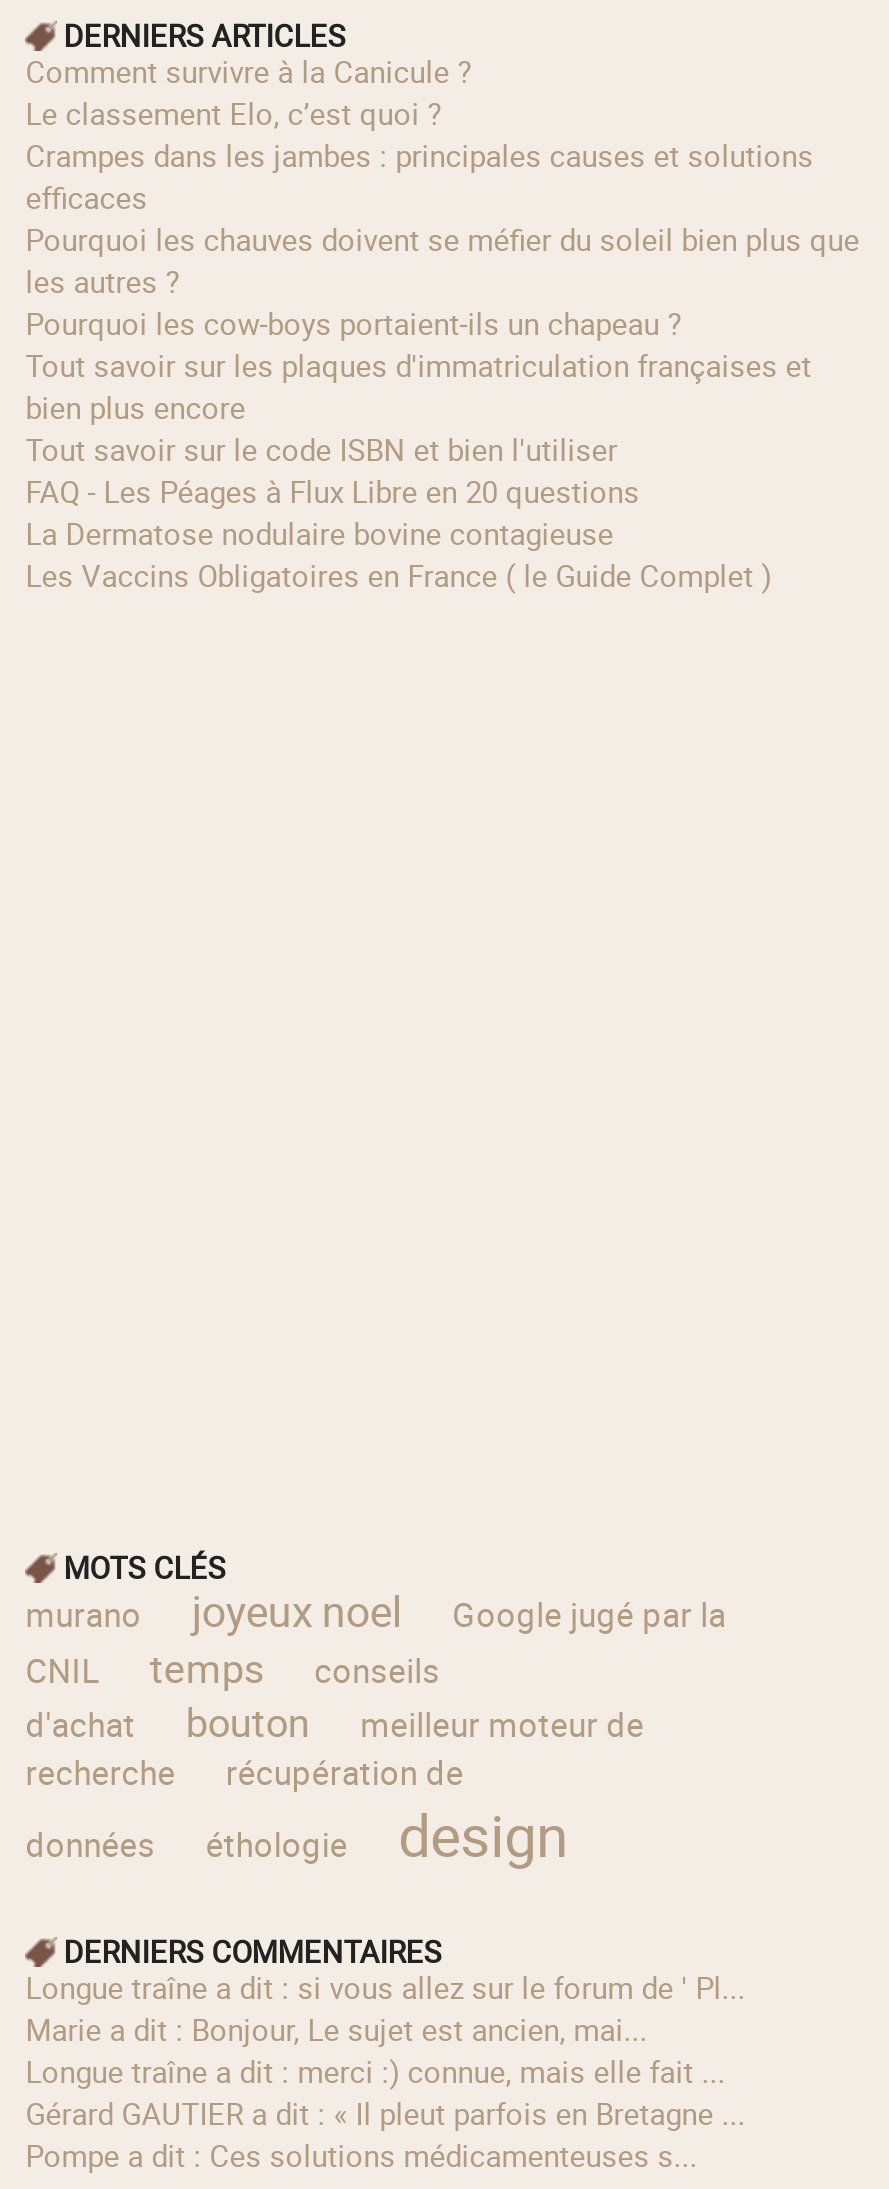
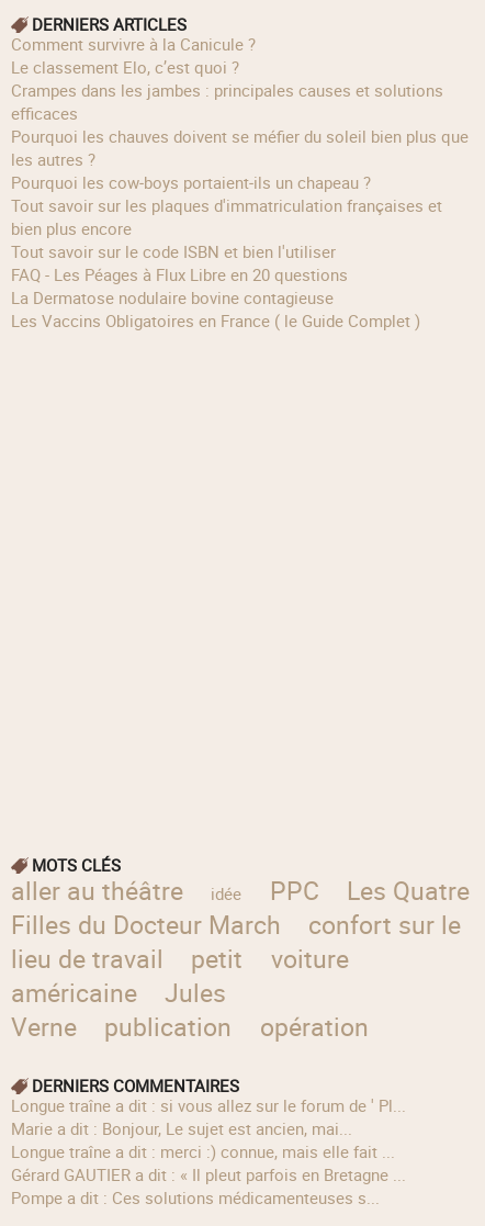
- murano
- joyeux noel
- Google jugé par la
- CNIL
- temps
- conseils
- d'achat
- bouton
- meilleur moteur de
- recherche
- récupération de
- données
- éthologie
- design
+ aller au théâtre
+ idée
+ PPC
+ Les Quatre
+ Filles du Docteur March
+ confort sur le
+ lieu de travail
+ petit
+ voiture
+ américaine
+ Jules
+ Verne
+ publication
+ opération
